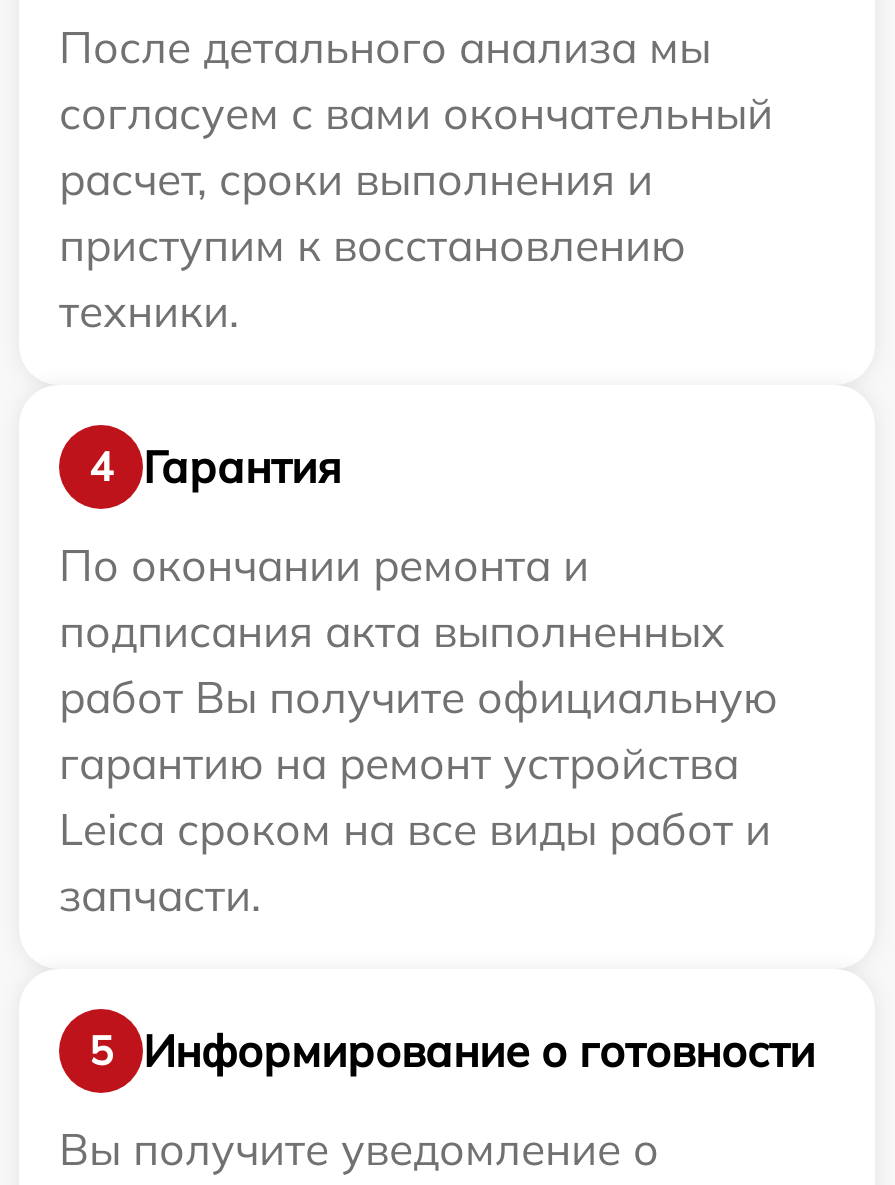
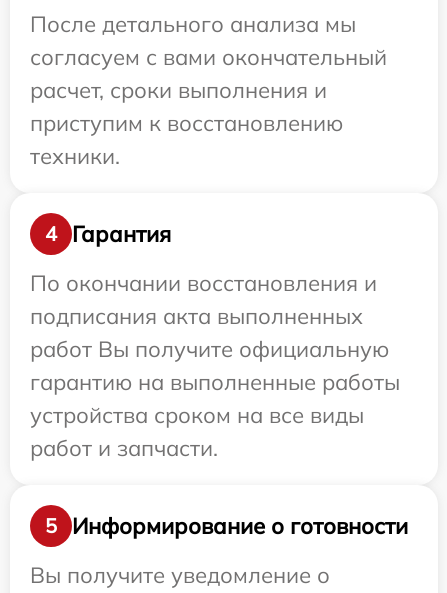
- По окончании ремонта и
+ По окончании восстановления и

- гарантию на ремонт устройства
- Leica сроком на все виды работ и
- запчасти.
+ гарантию на выполненные работы
+ устройства сроком на все виды
+ работ и запчасти.
